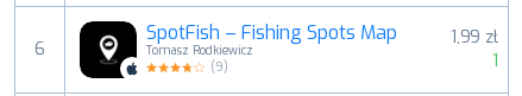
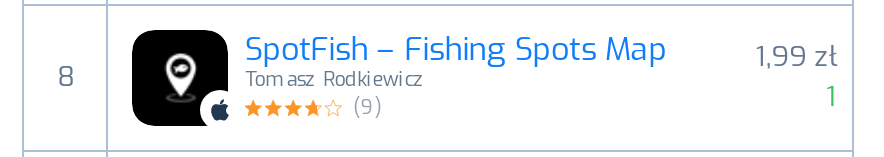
- 6
+ 8
